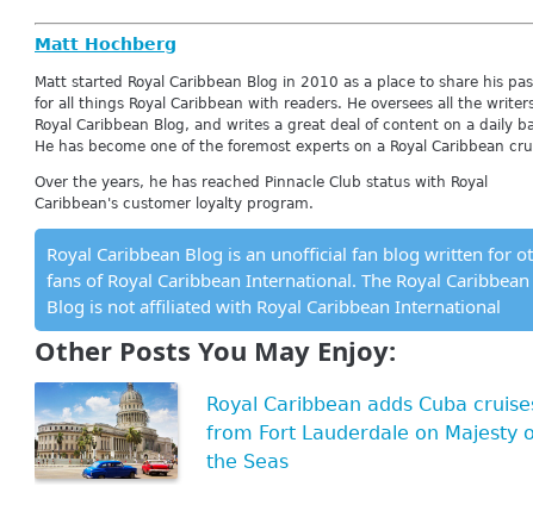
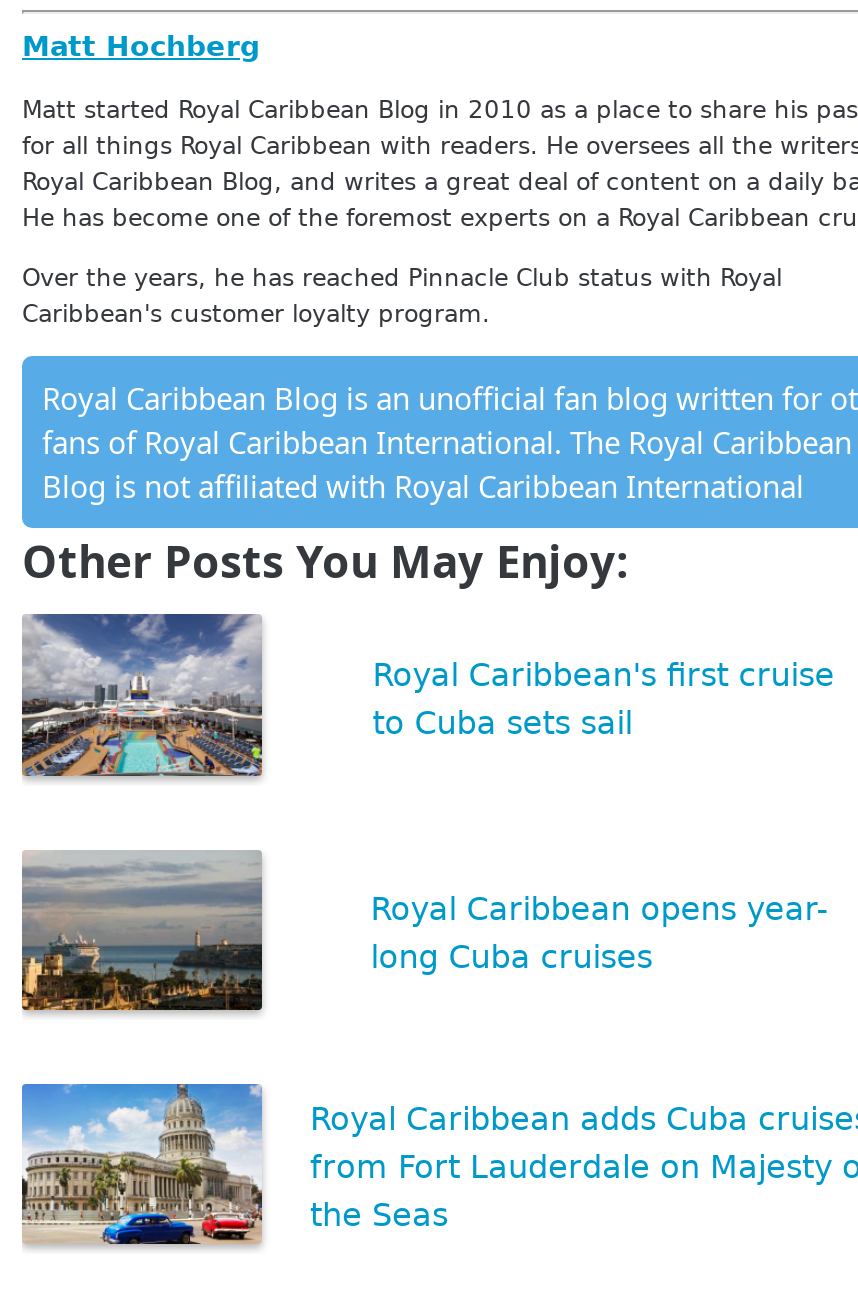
+ [image]

+ [image]

+ Royal Caribbean opens year-
+ long Cuba cruises

+ Royal Caribbean's first cruise
+ to Cuba sets sail
